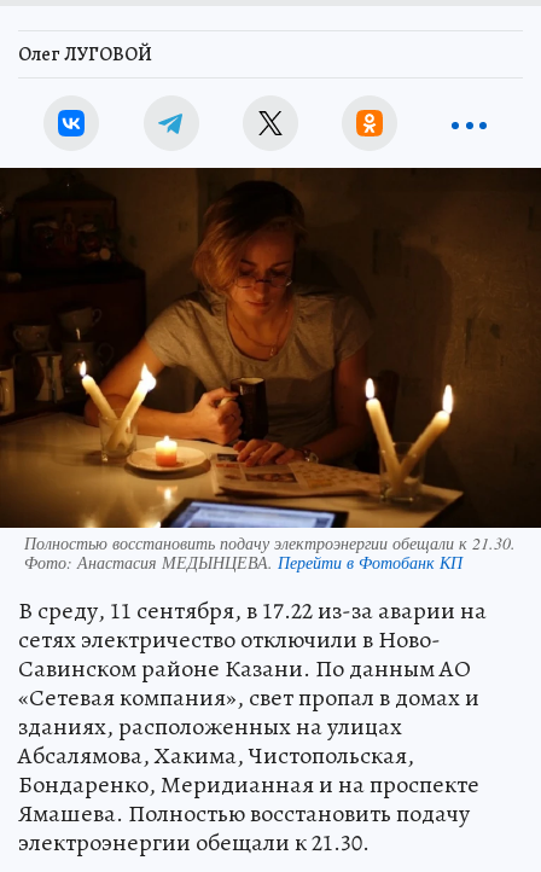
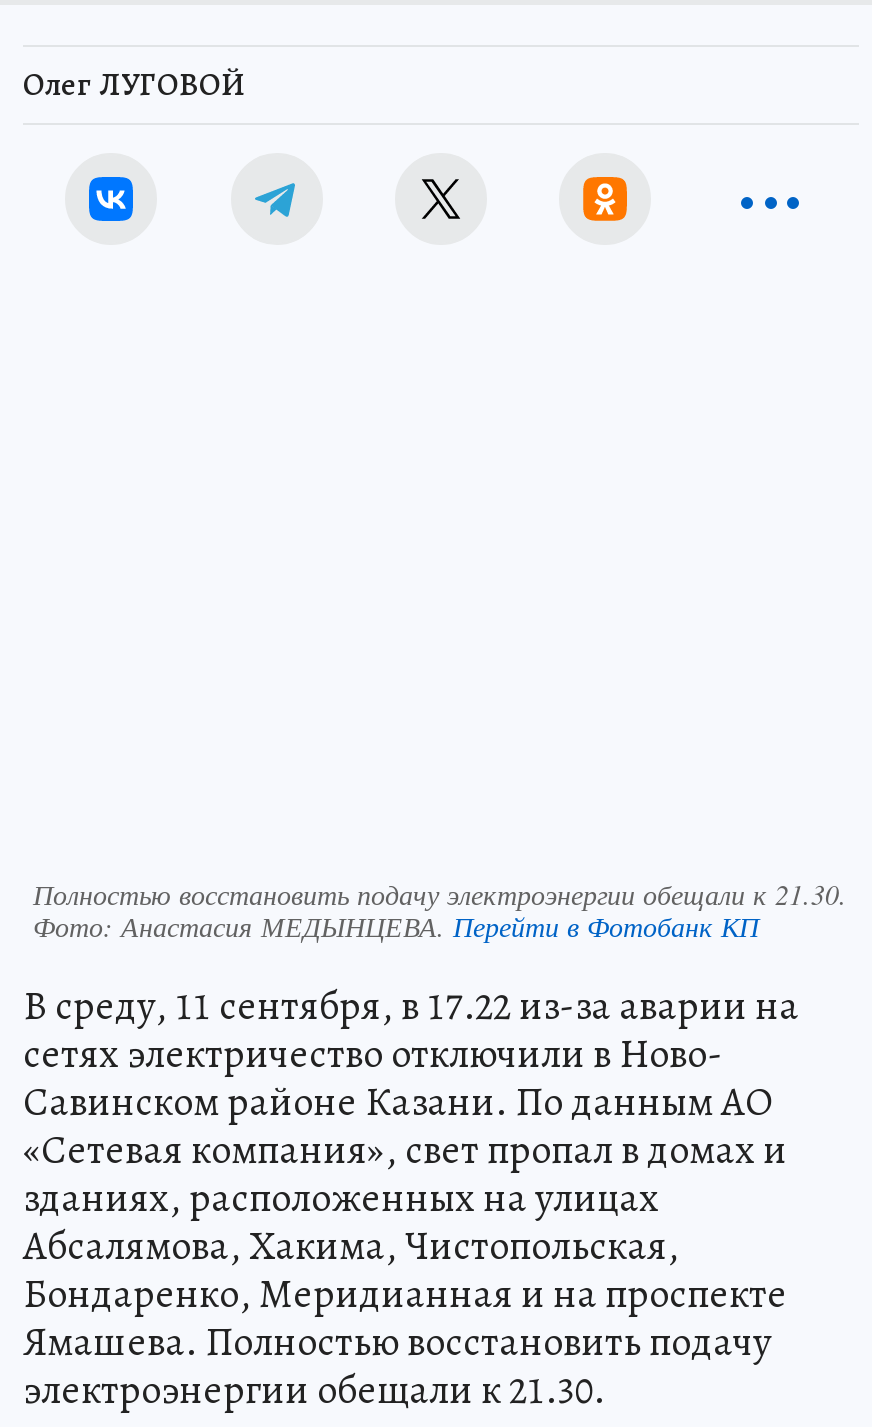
- [image]
